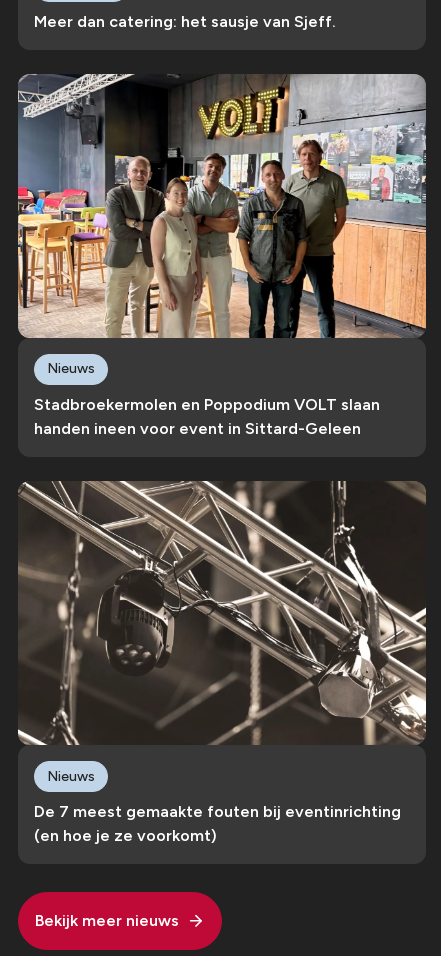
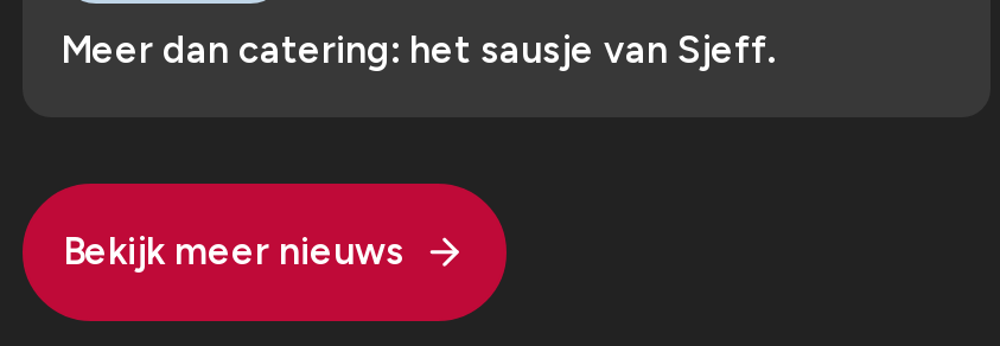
- [image]
- Nieuws

- Stadbroekermolen en Poppodium VOLT slaan
- handen ineen voor event in Sittard-Geleen

- [image]
- Nieuws

- De 7 meest gemaakte fouten bij eventinrichting
- (en hoe je ze voorkomt)
